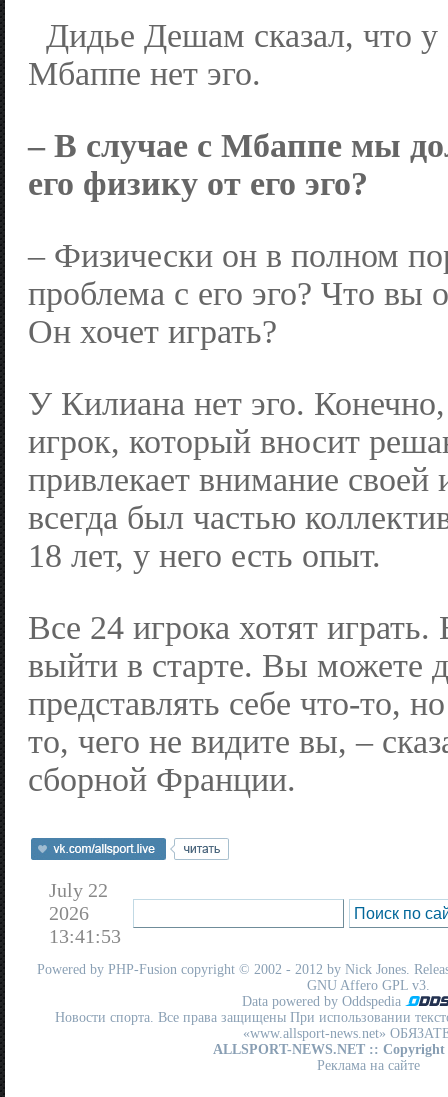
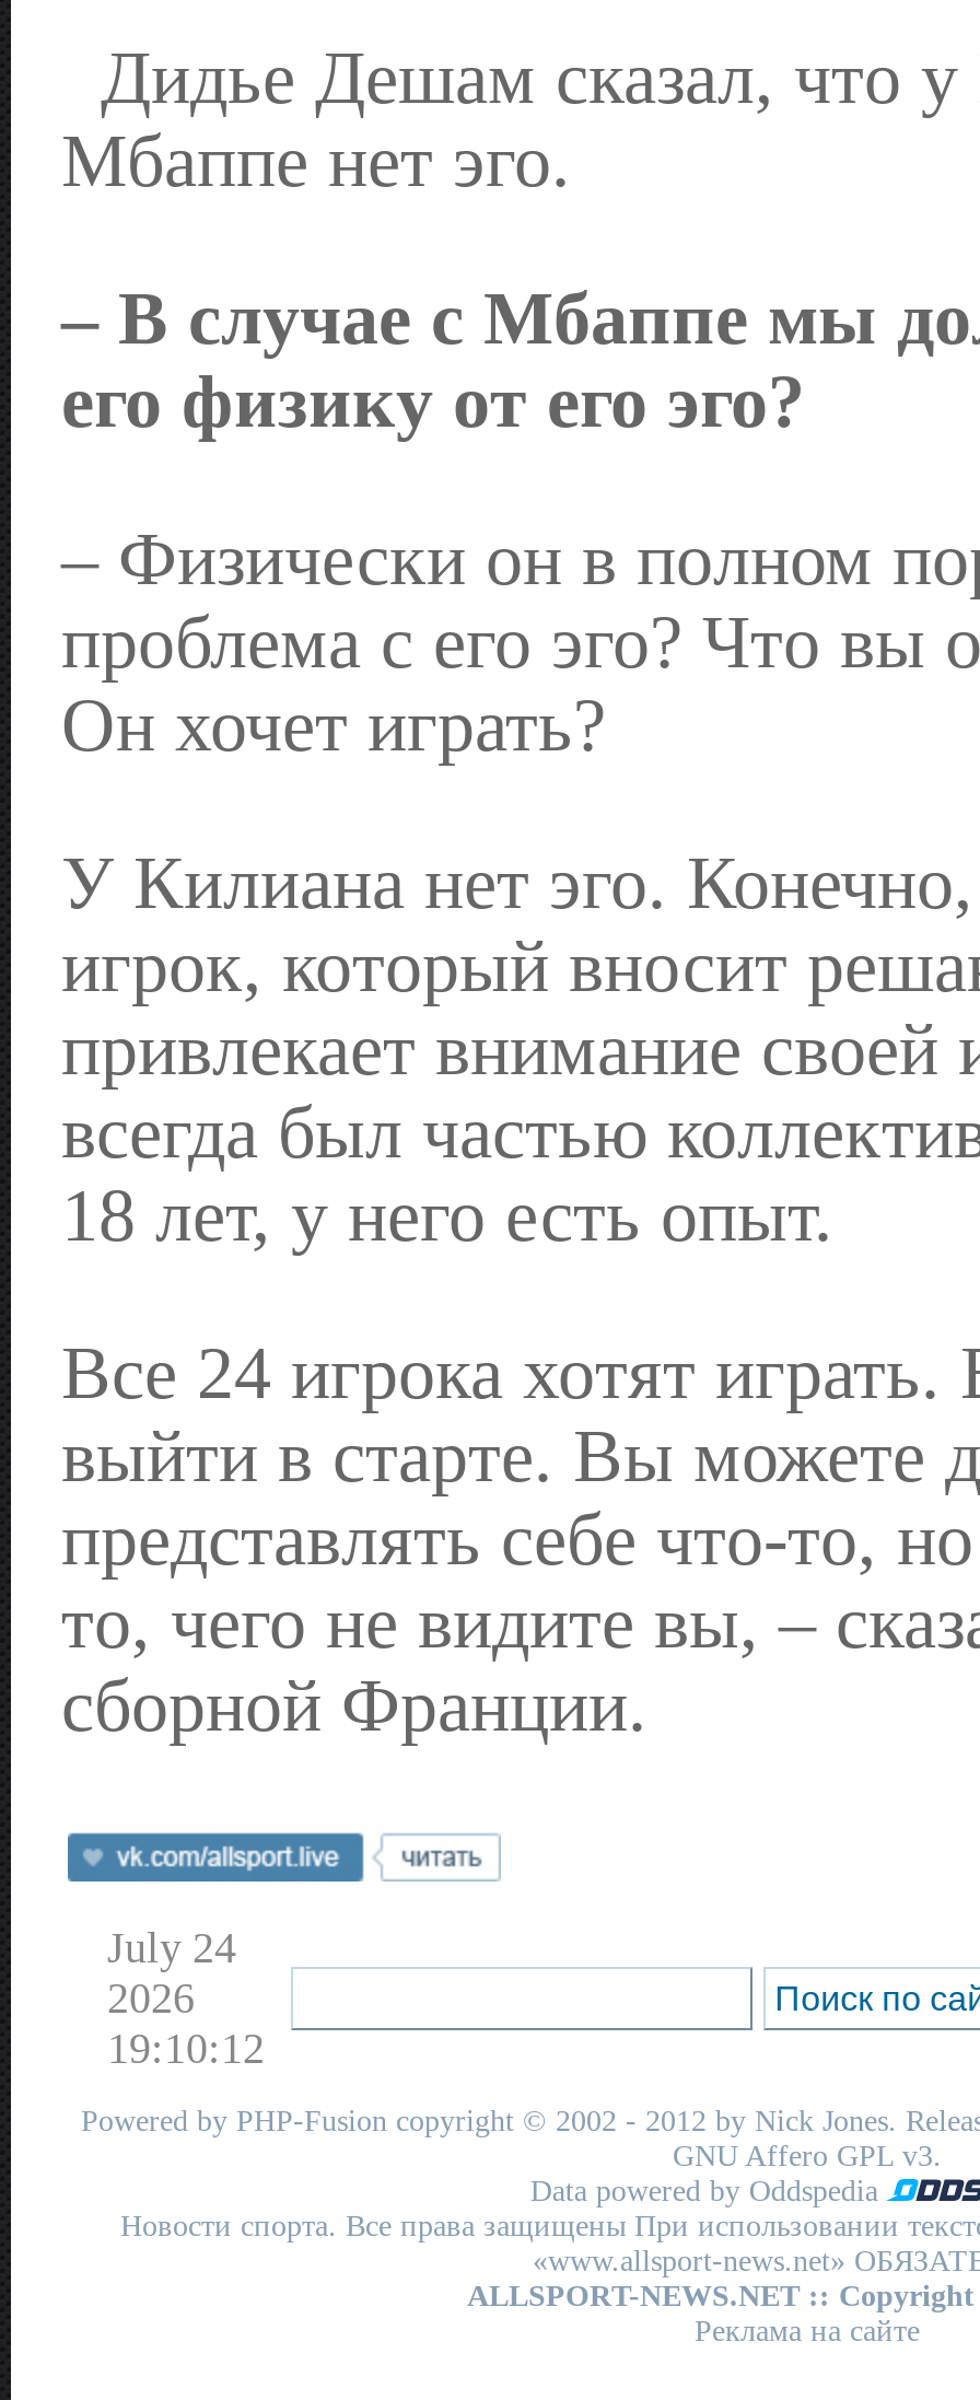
- July 22
+ July 24

- 13:41:53
+ 19:10:12
